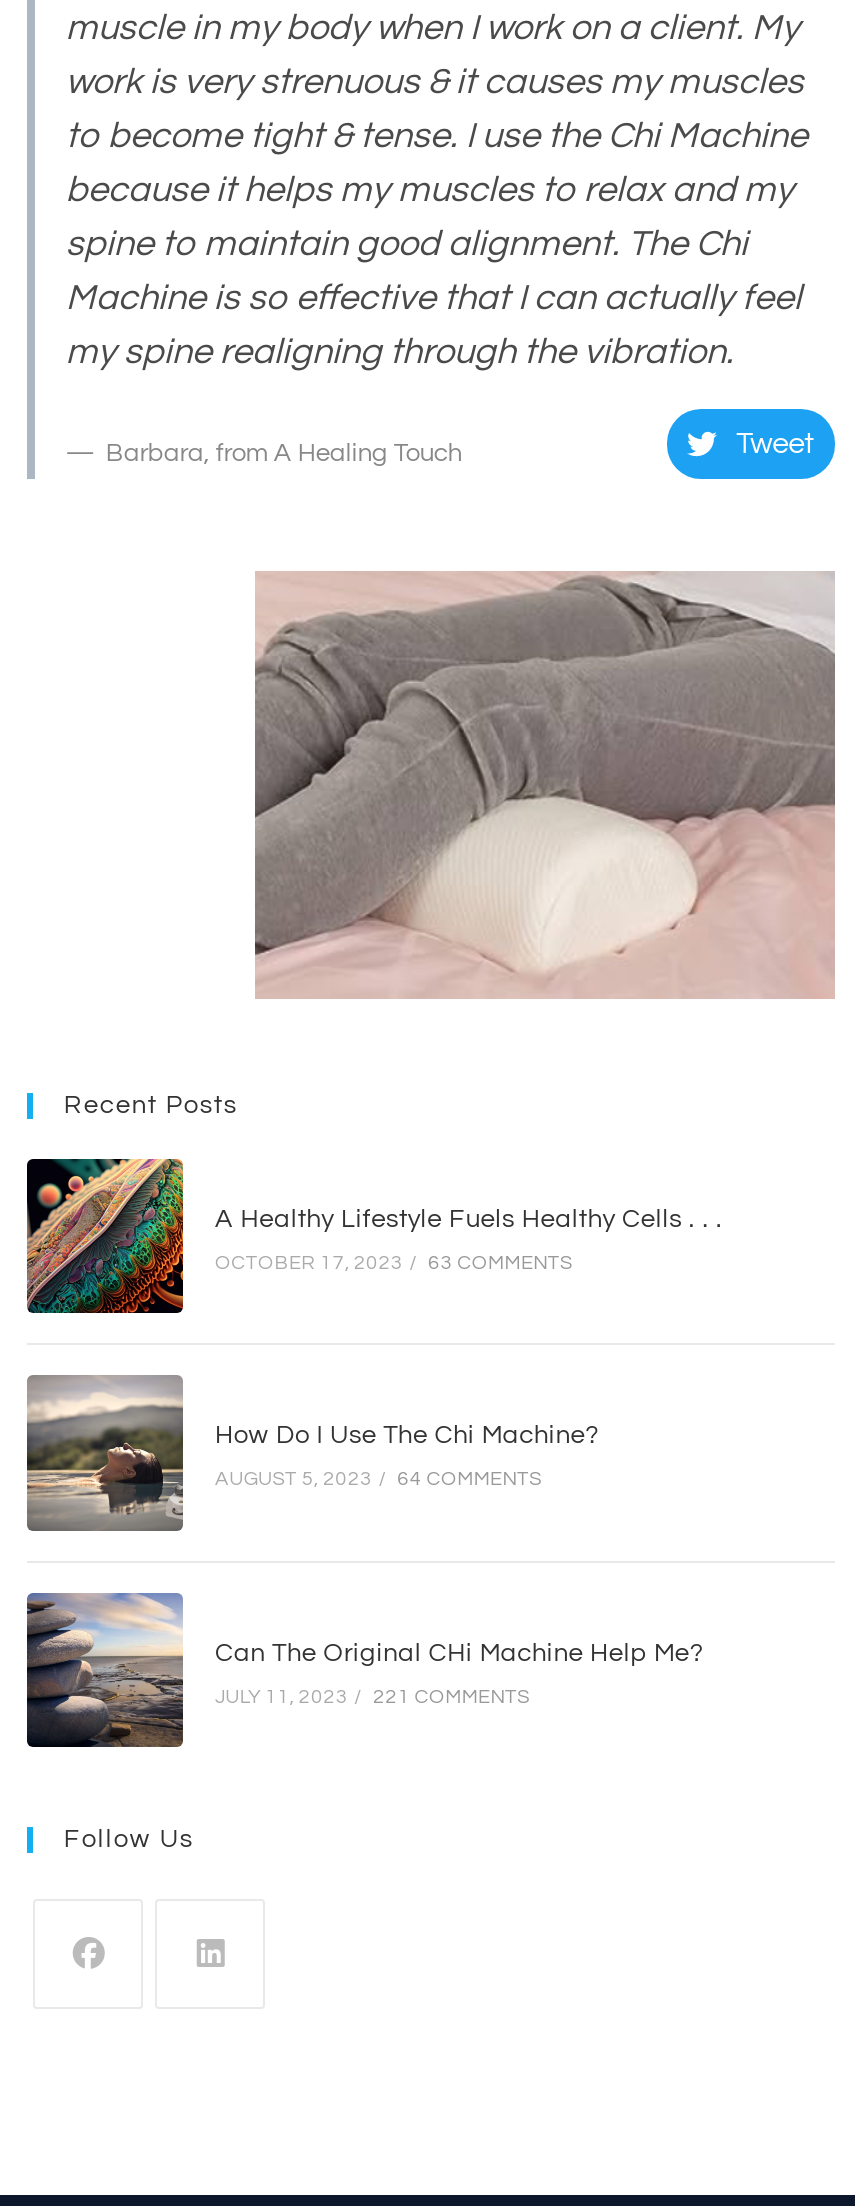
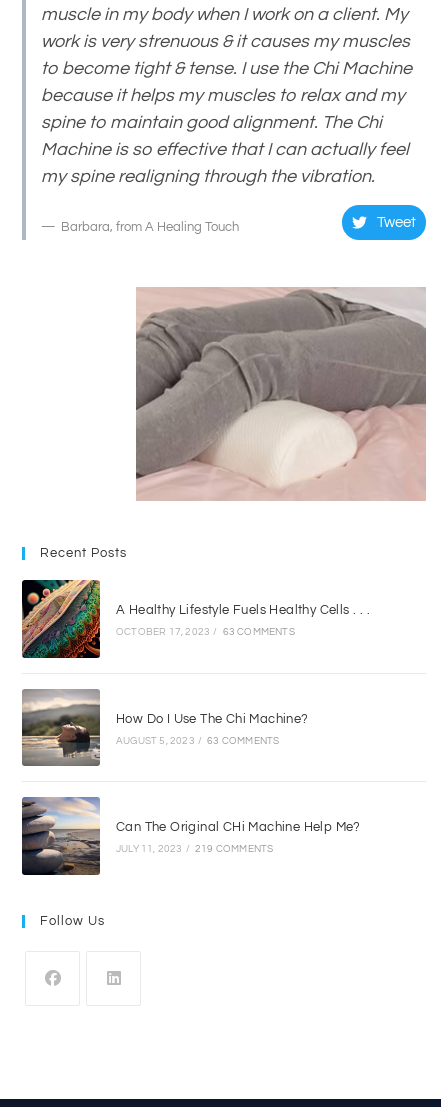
- AUGUST 5, 2023 / 64 COMMENTS
+ AUGUST 5, 2023 / 63 COMMENTS

- JULY 11, 2023 / 221 COMMENTS
+ JULY 11, 2023 / 219 COMMENTS
